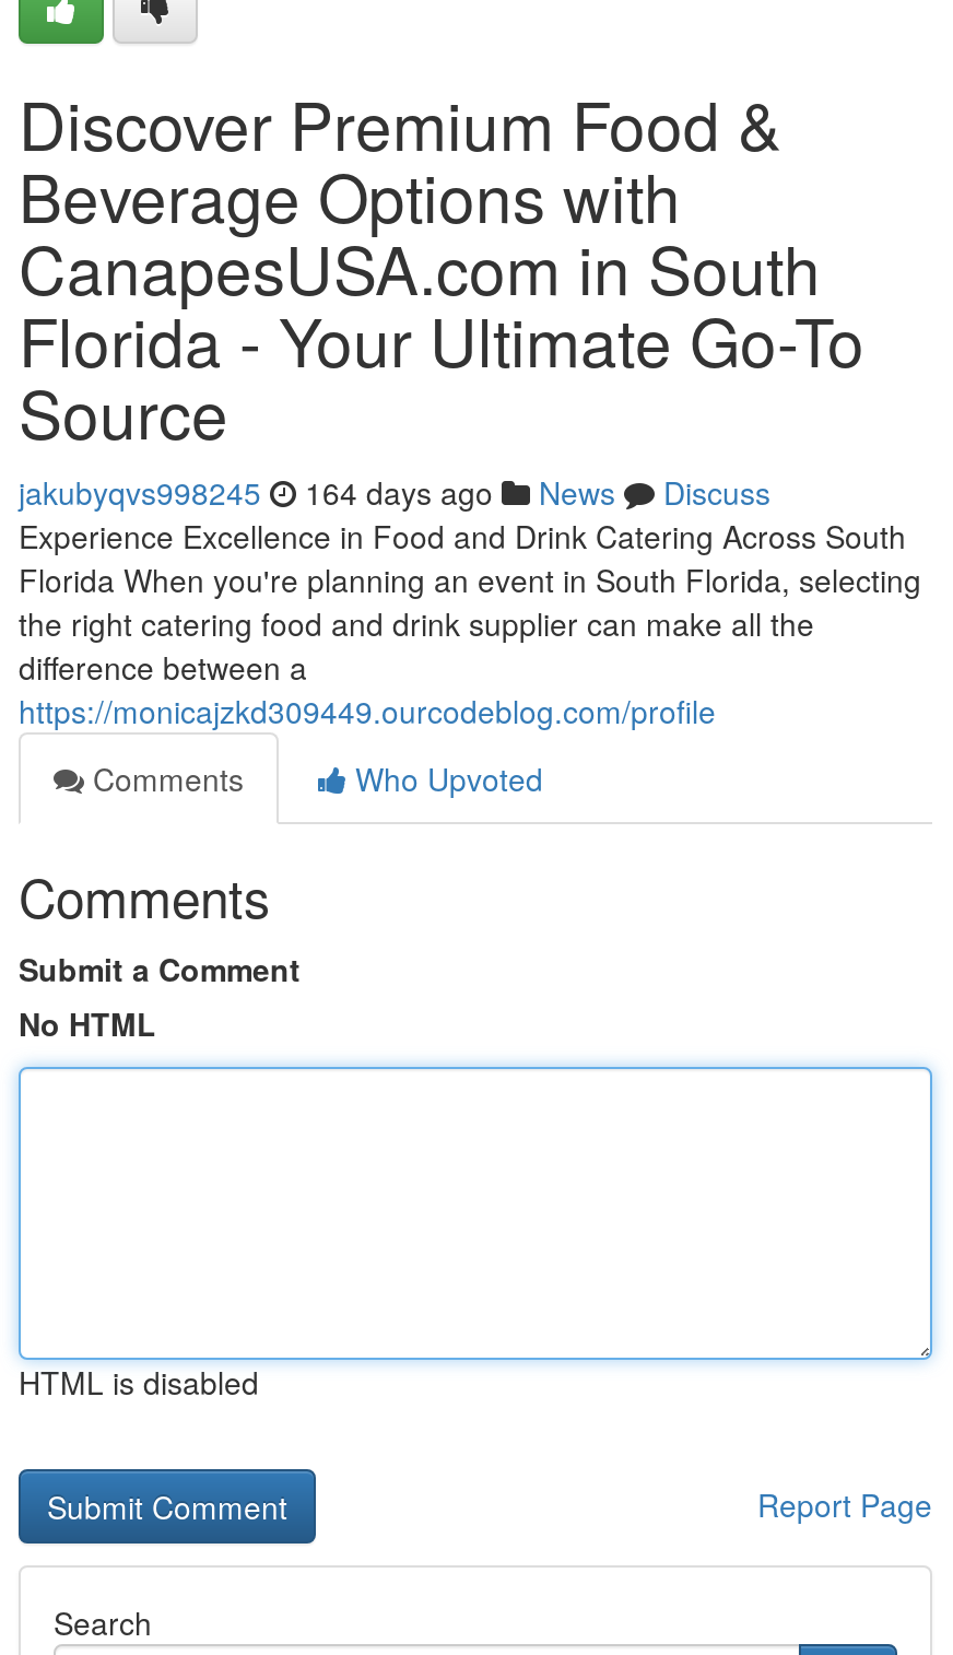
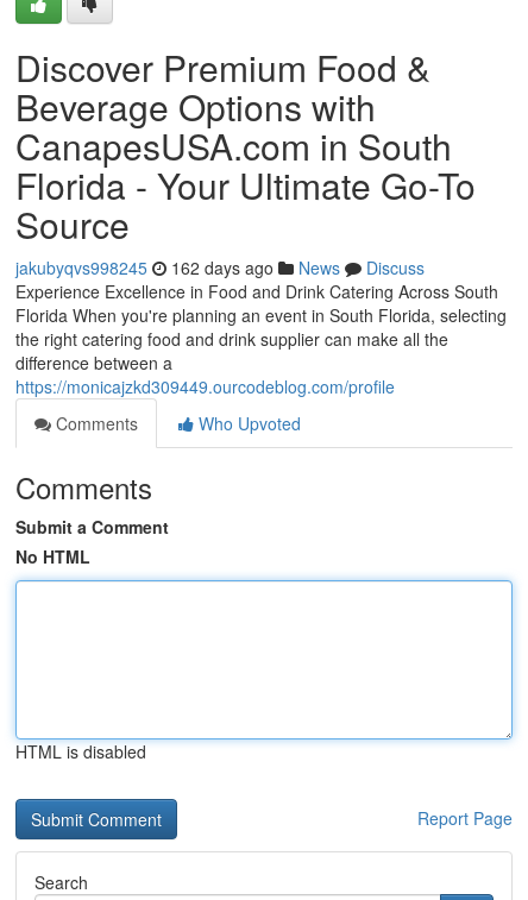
- jakubyqvs998245 164 days ago News Discuss
+ jakubyqvs998245 162 days ago News Discuss
